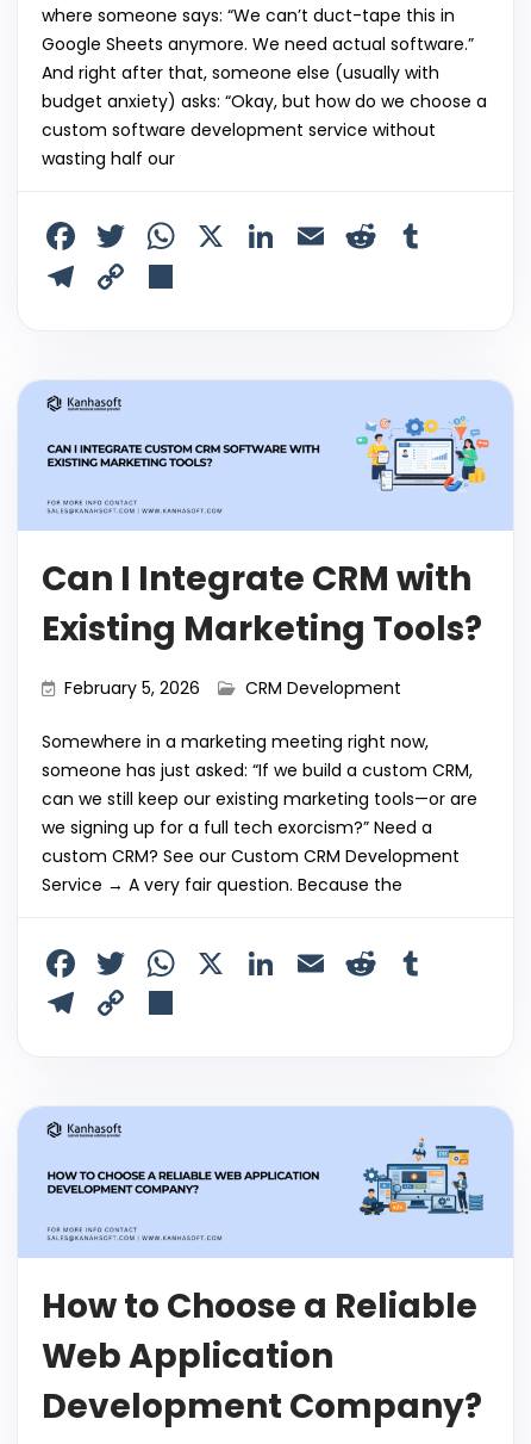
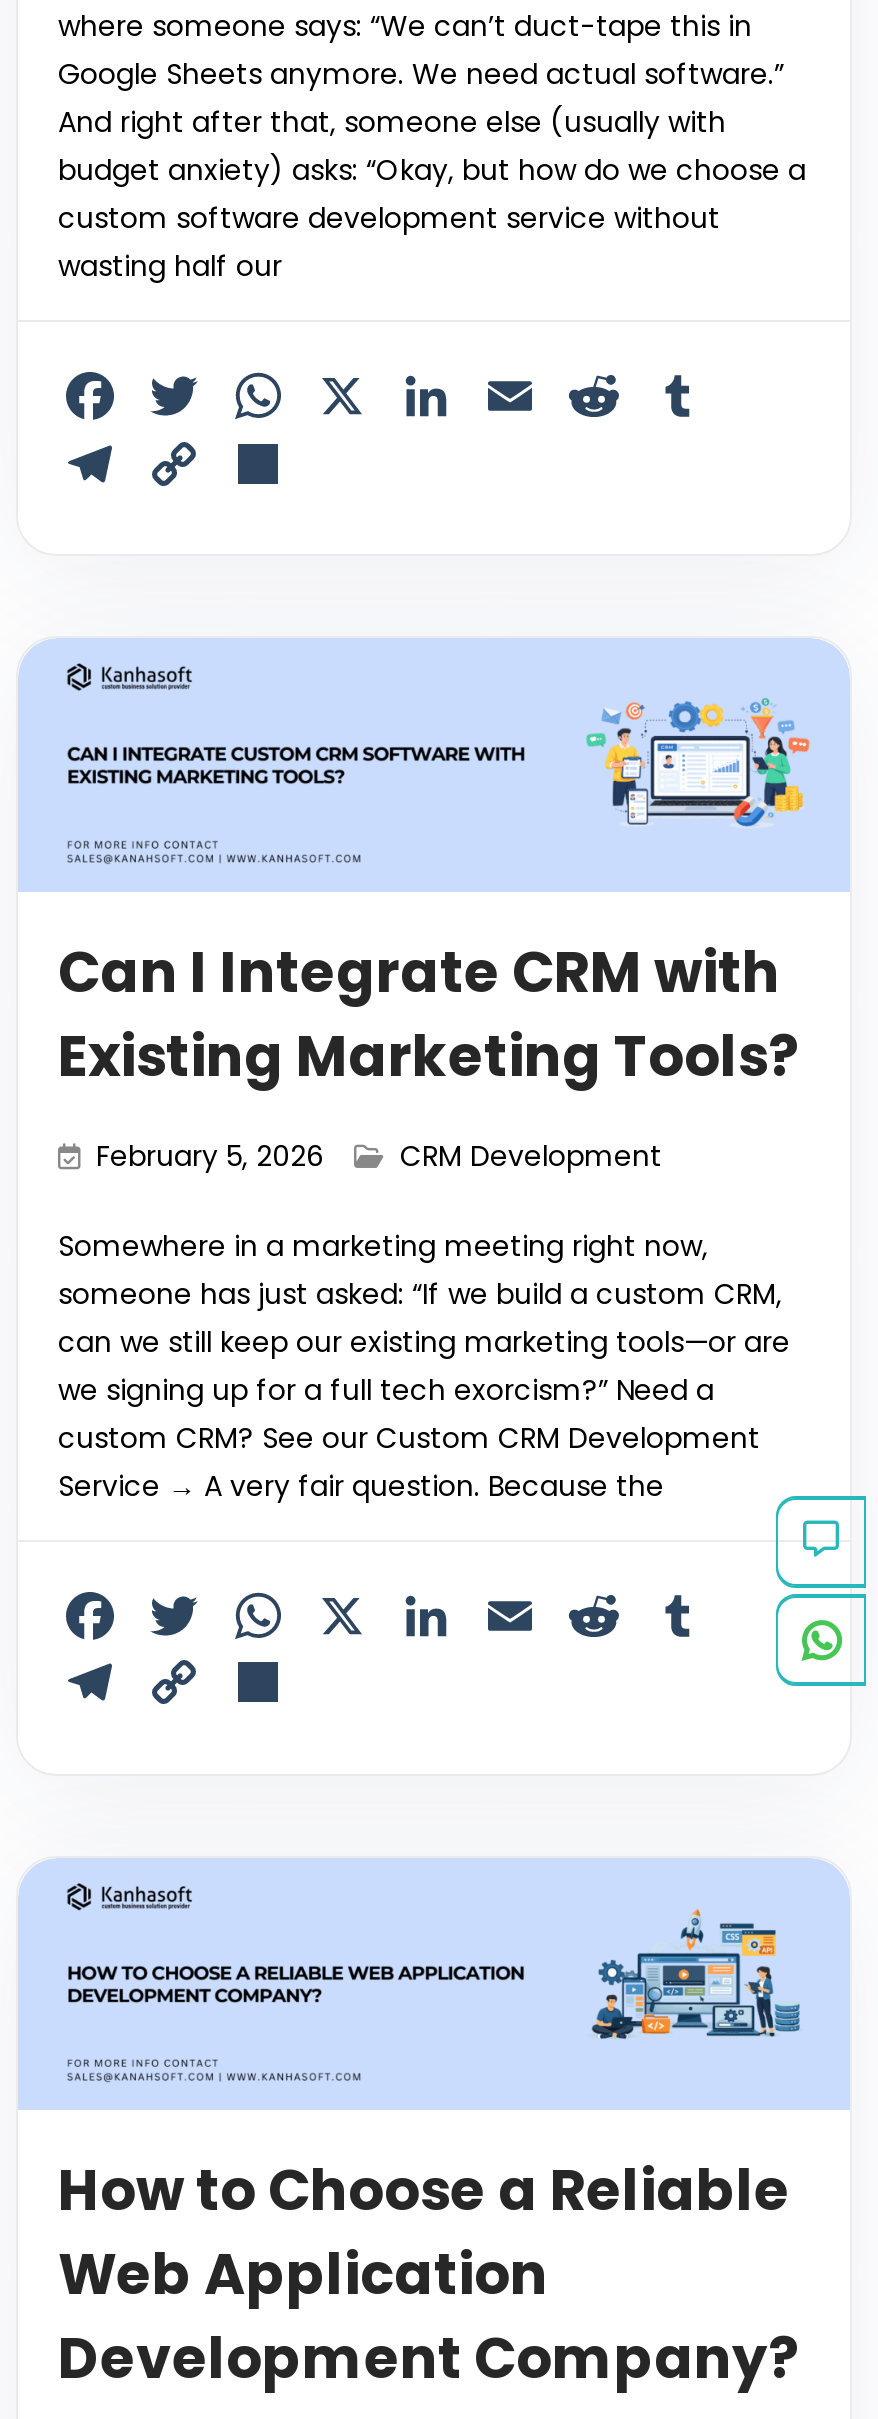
+ [image]
